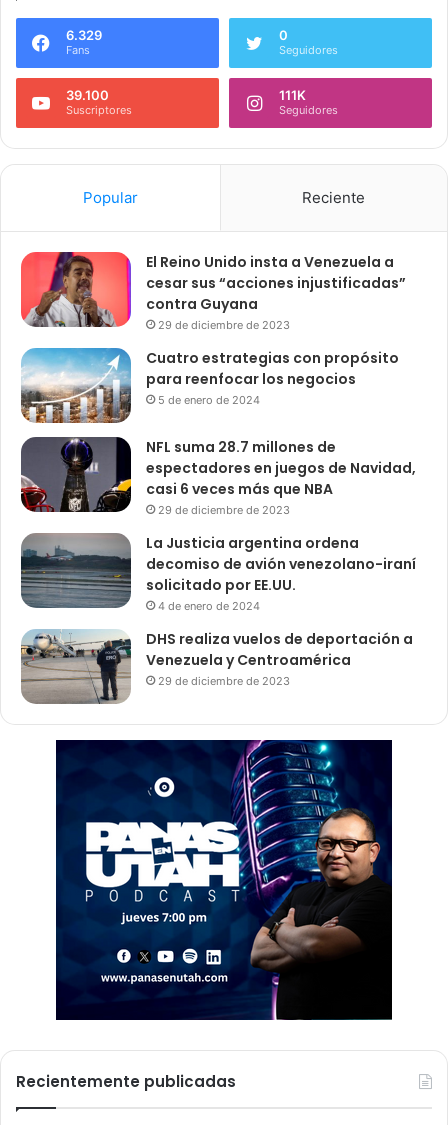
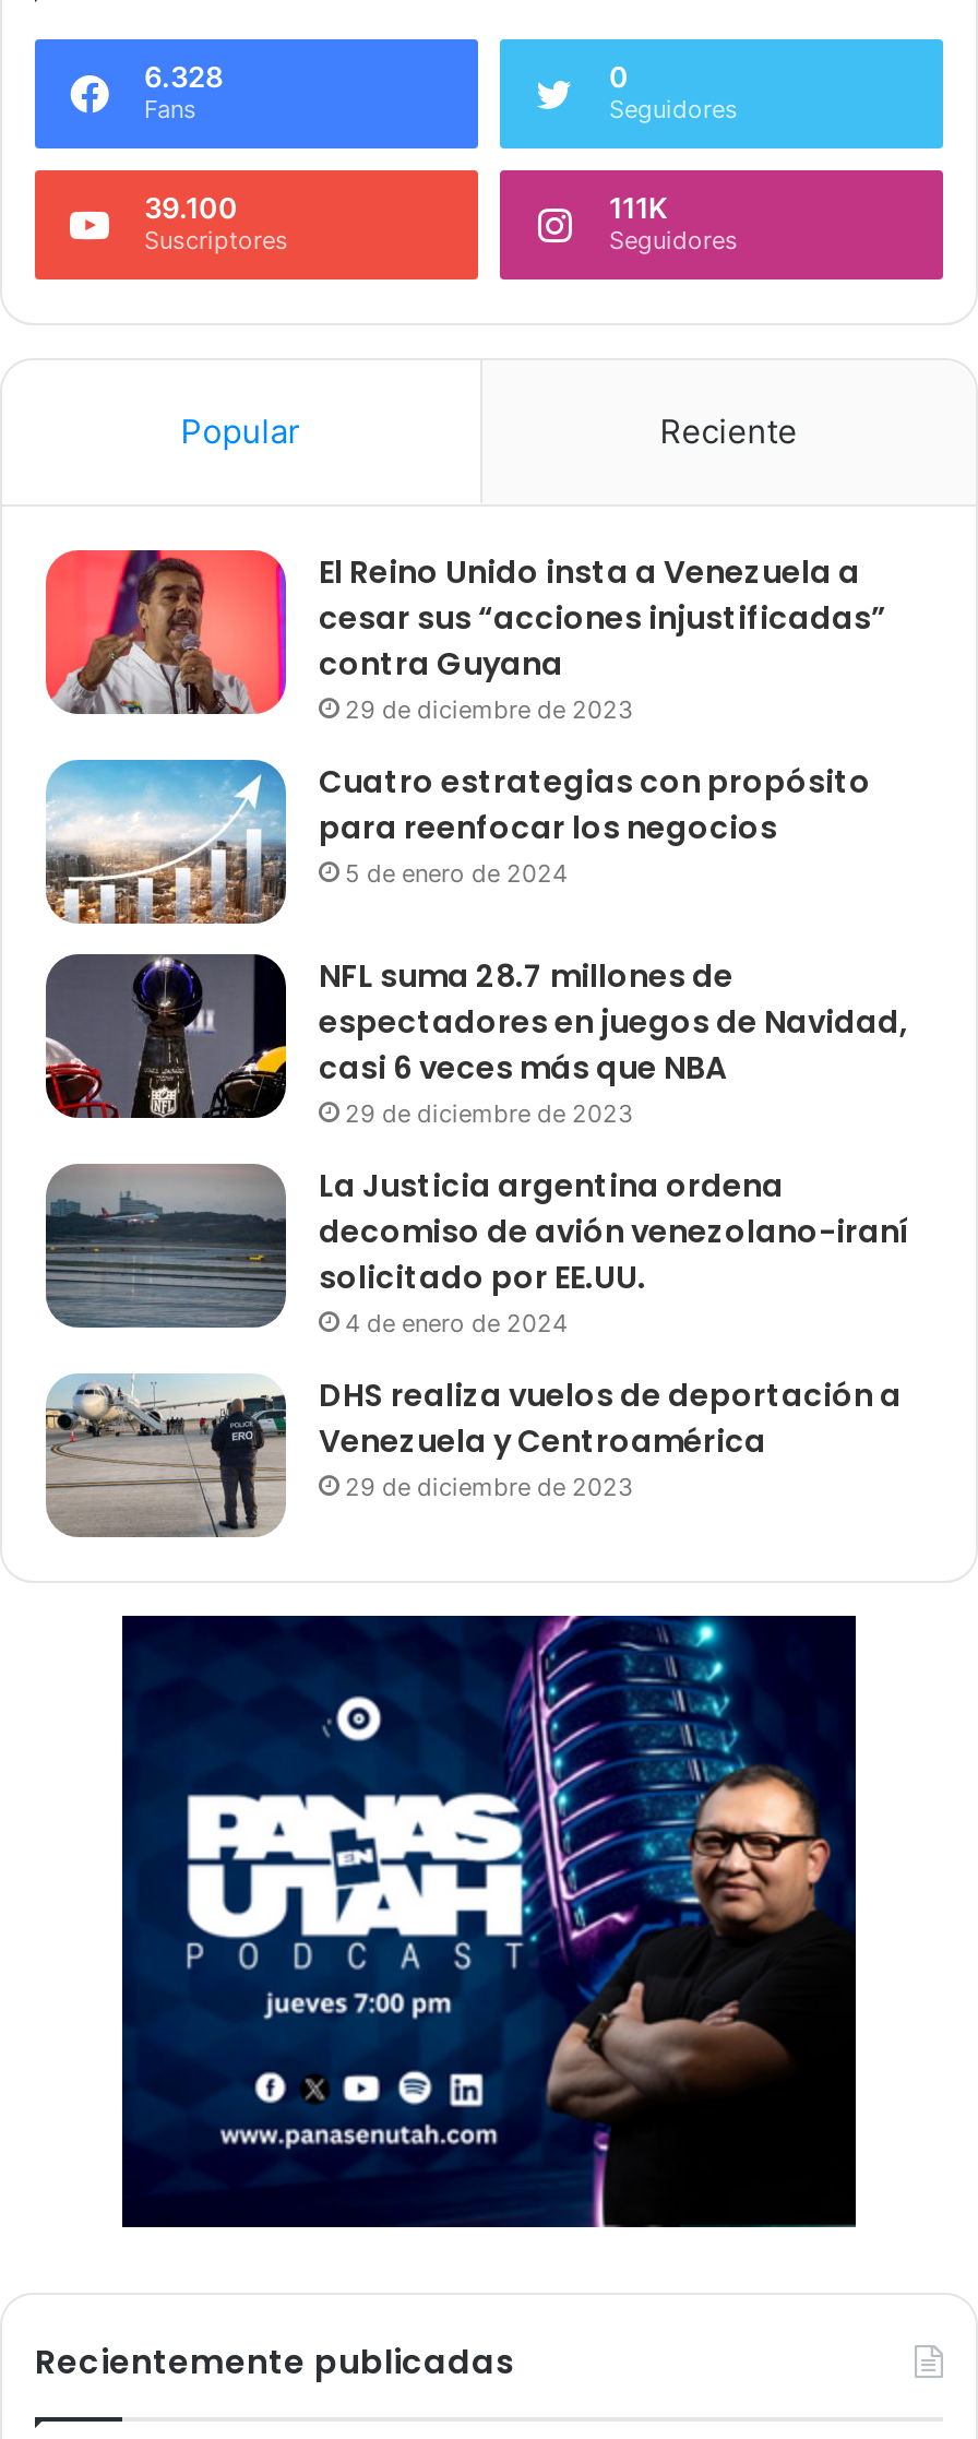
- 6.329
+ 6.328
